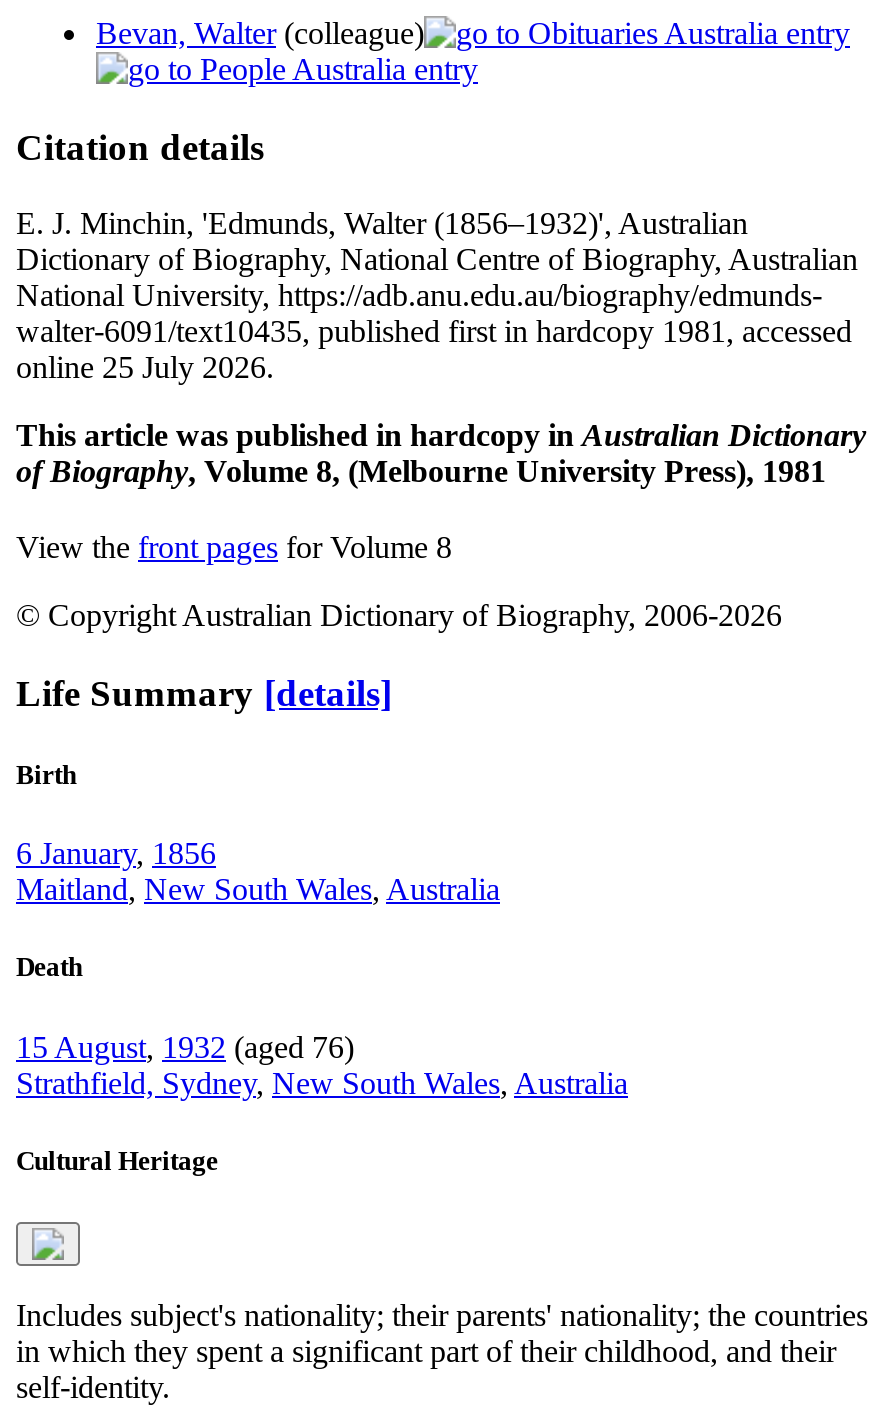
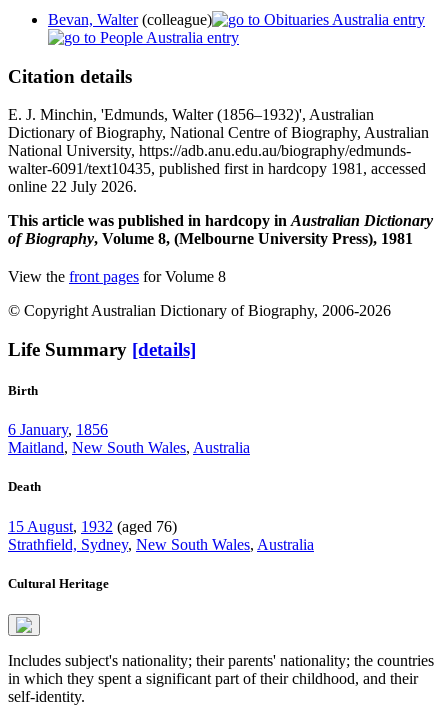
- online 25 July 2026.
+ online 22 July 2026.
